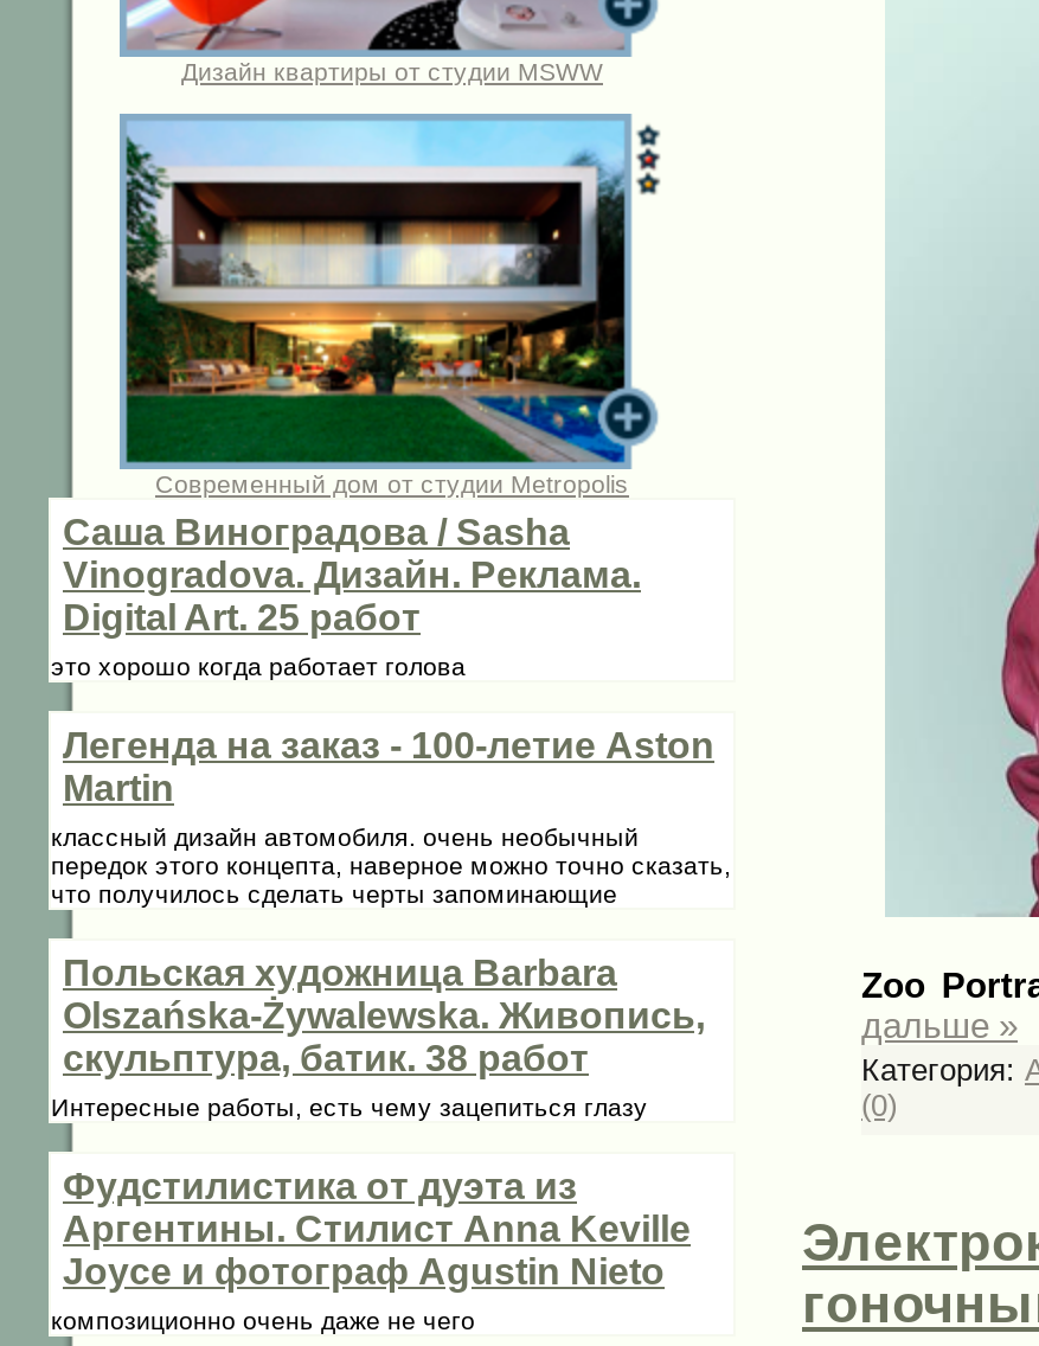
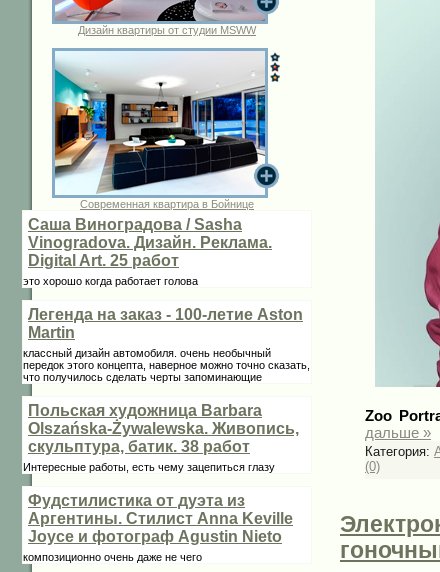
- [image]
- Современный дом от студии Metropolis
+ [image]
+ Современная квартира в Бойнице
